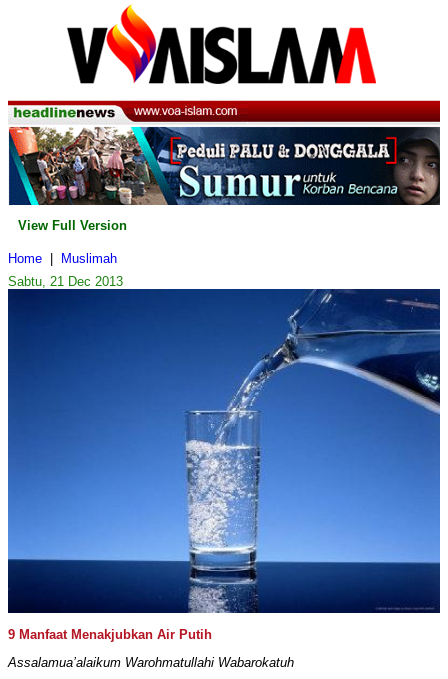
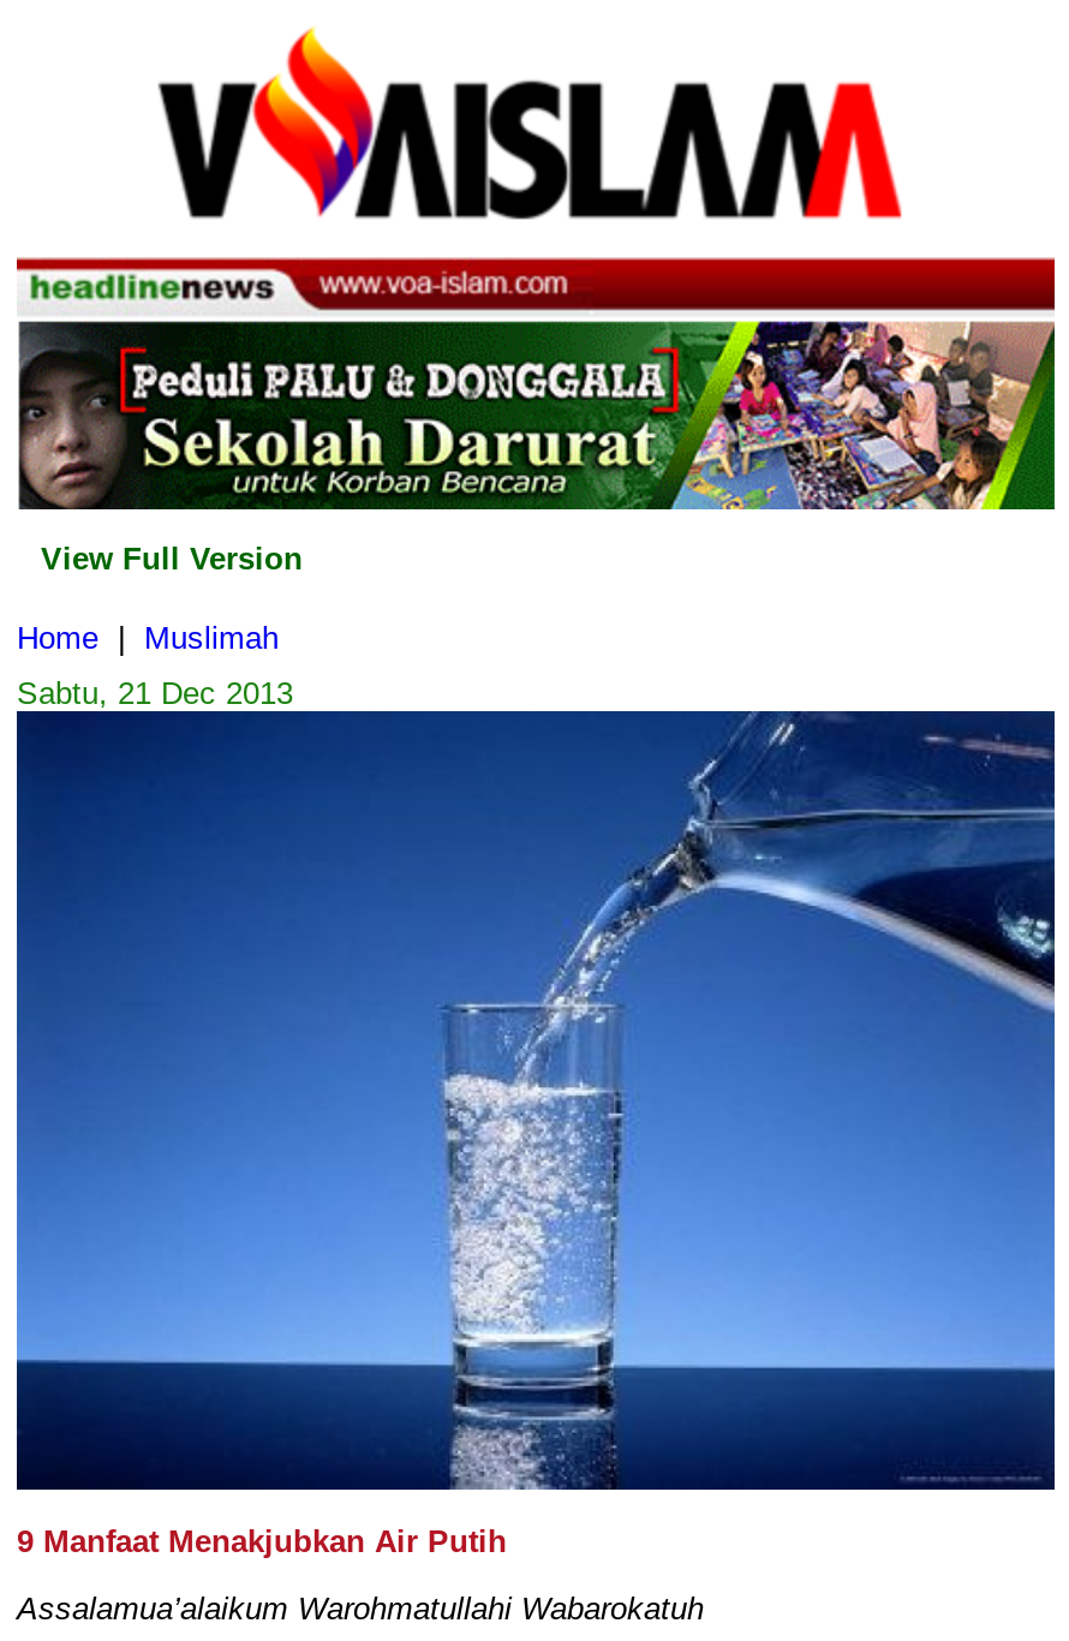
- [image]
+ [image]
